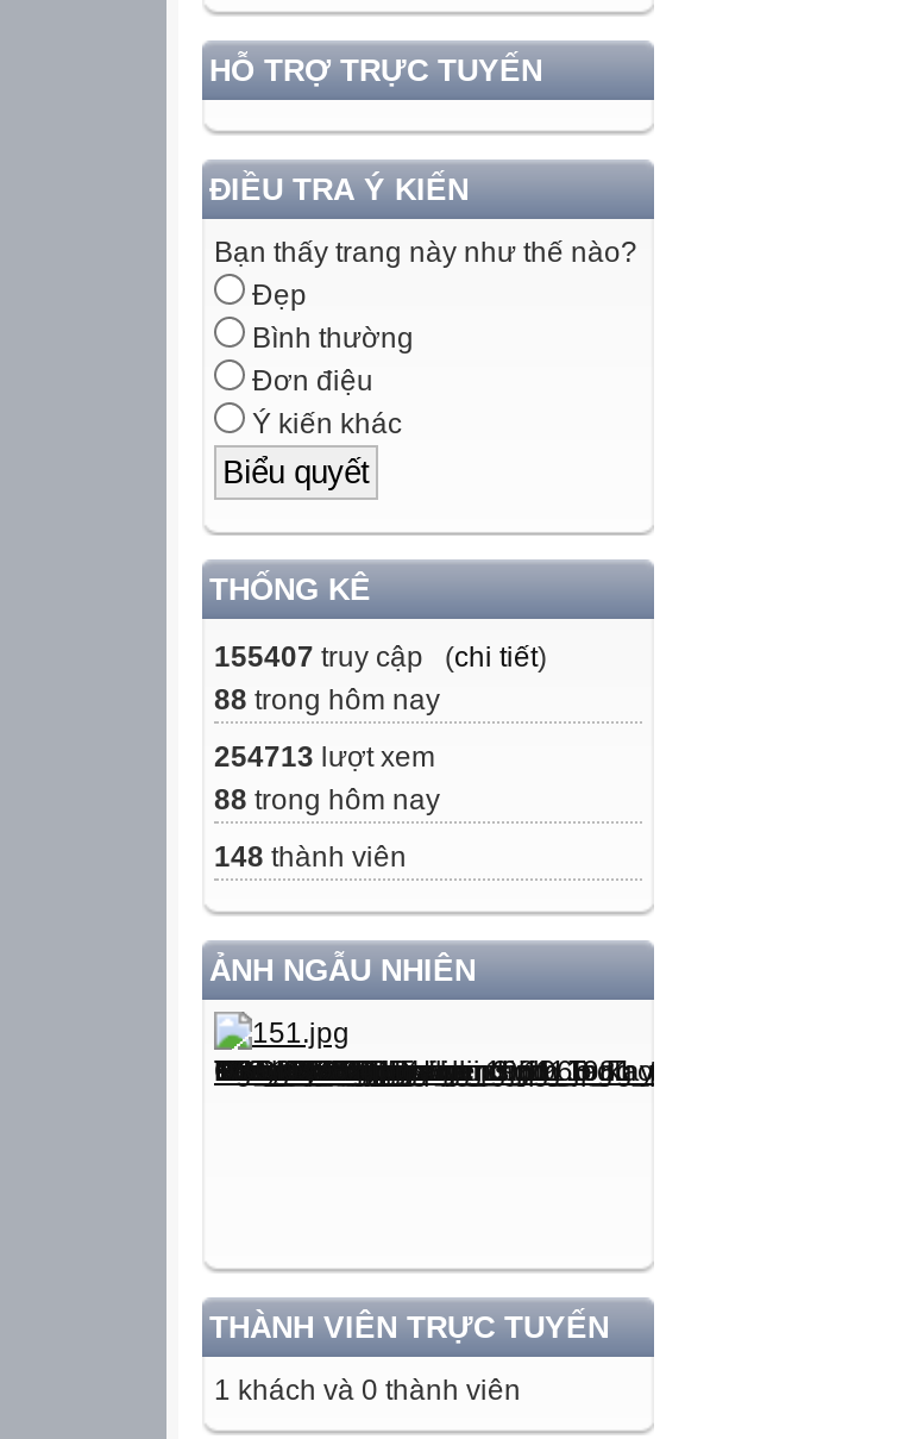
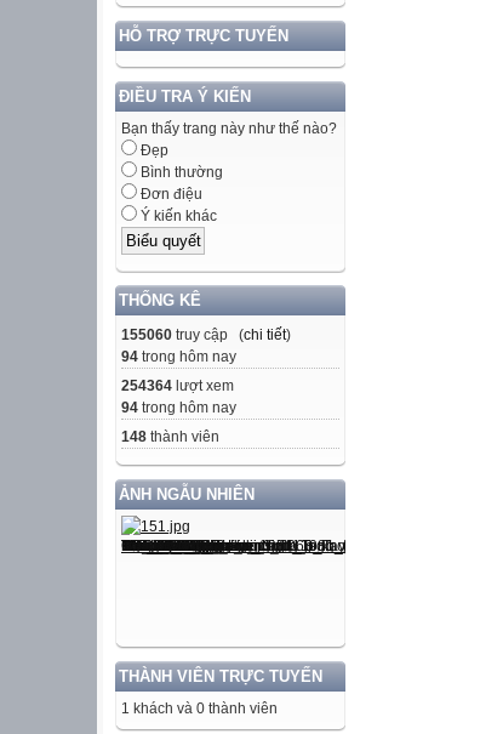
- 155407 truy cập (chi tiết)
+ 155060 truy cập (chi tiết)

- 88 trong hôm nay
+ 94 trong hôm nay

- 254713 lượt xem
+ 254364 lượt xem

- 88 trong hôm nay
+ 94 trong hôm nay
